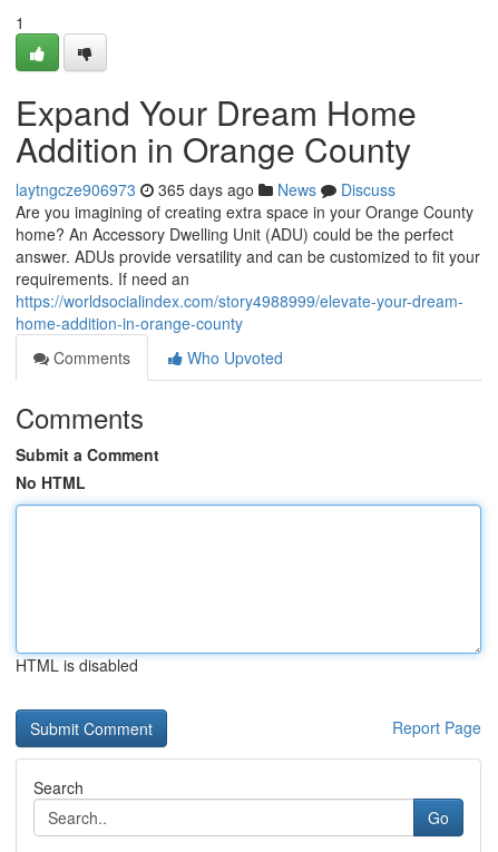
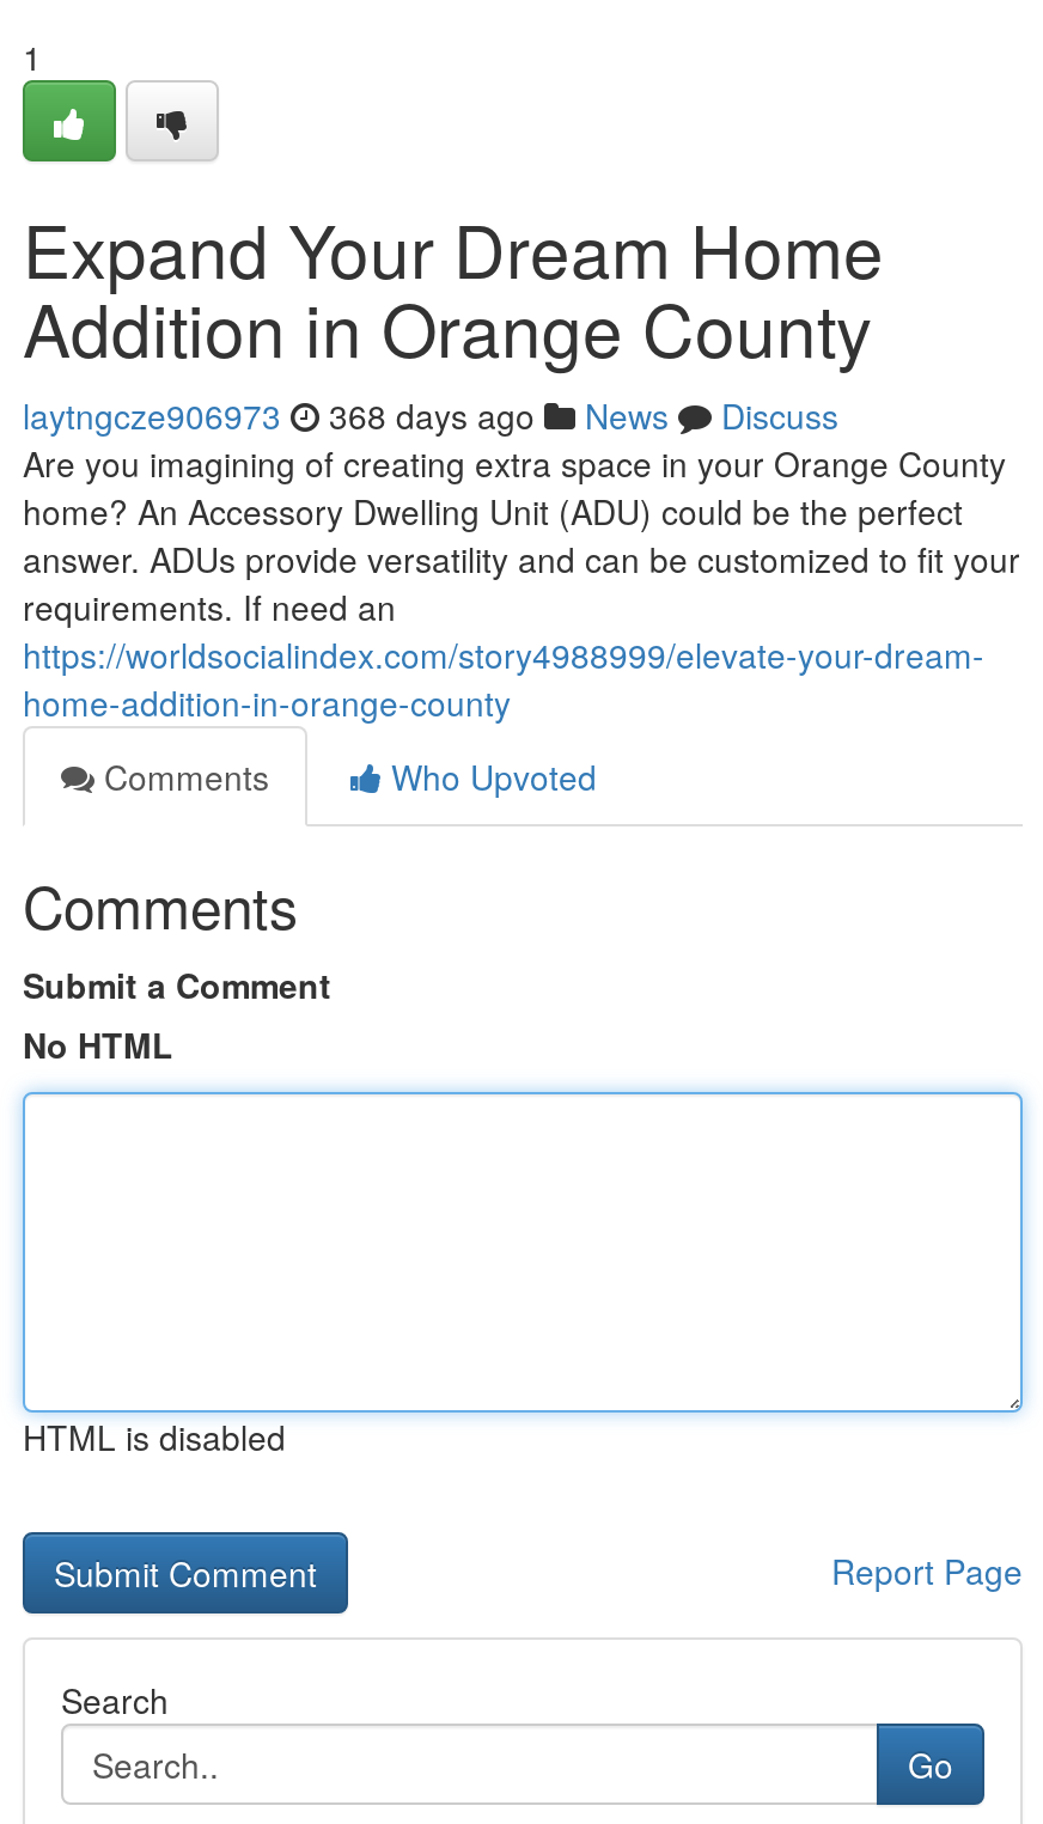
- laytngcze906973 365 days ago News Discuss
+ laytngcze906973 368 days ago News Discuss
